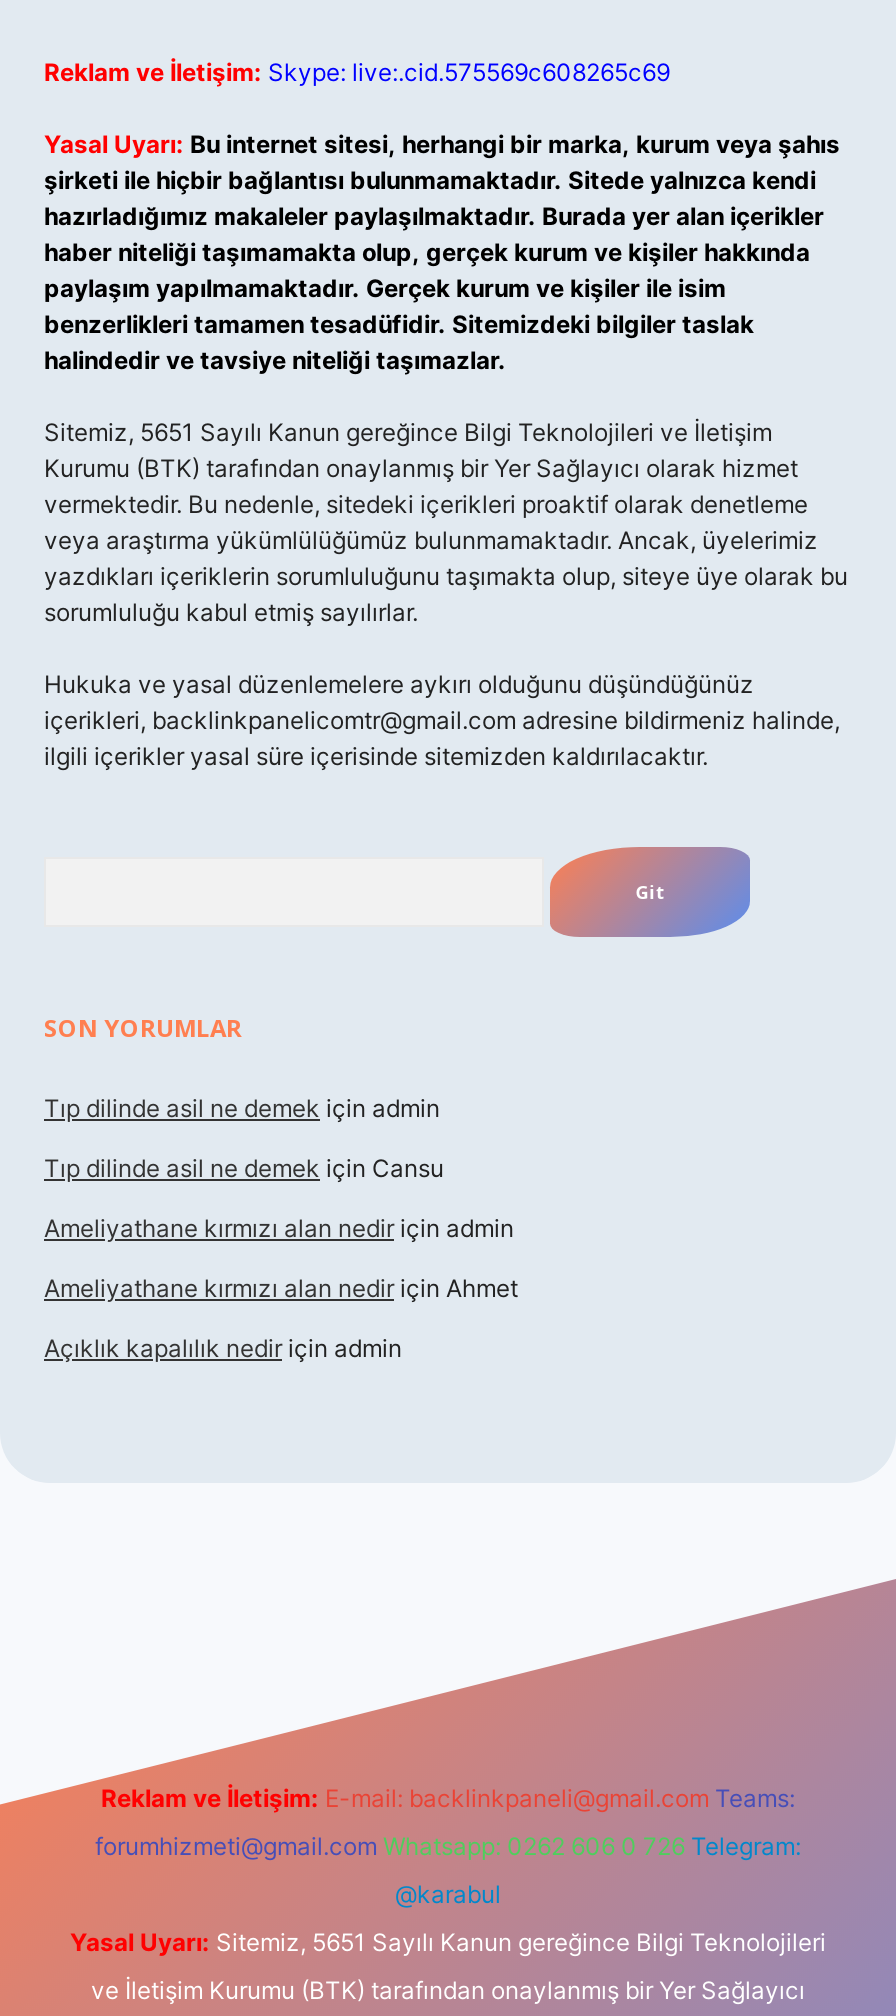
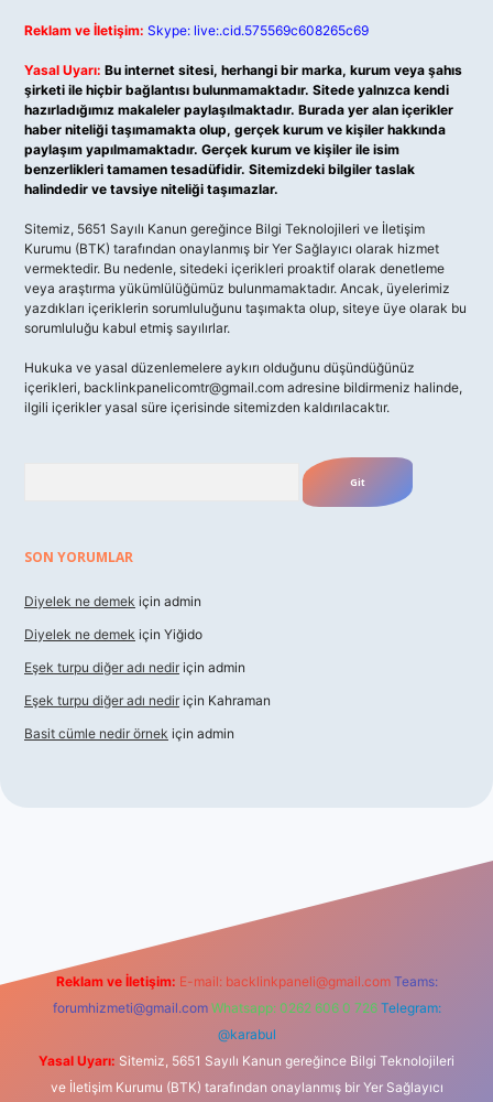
- Tıp dilinde asil ne demek için admin
+ Diyelek ne demek için admin

- Tıp dilinde asil ne demek için Cansu
+ Diyelek ne demek için Yiğido

- Ameliyathane kırmızı alan nedir için admin
+ Eşek turpu diğer adı nedir için admin

- Ameliyathane kırmızı alan nedir için Ahmet
+ Eşek turpu diğer adı nedir için Kahraman

- Açıklık kapalılık nedir için admin
+ Basit cümle nedir örnek için admin
